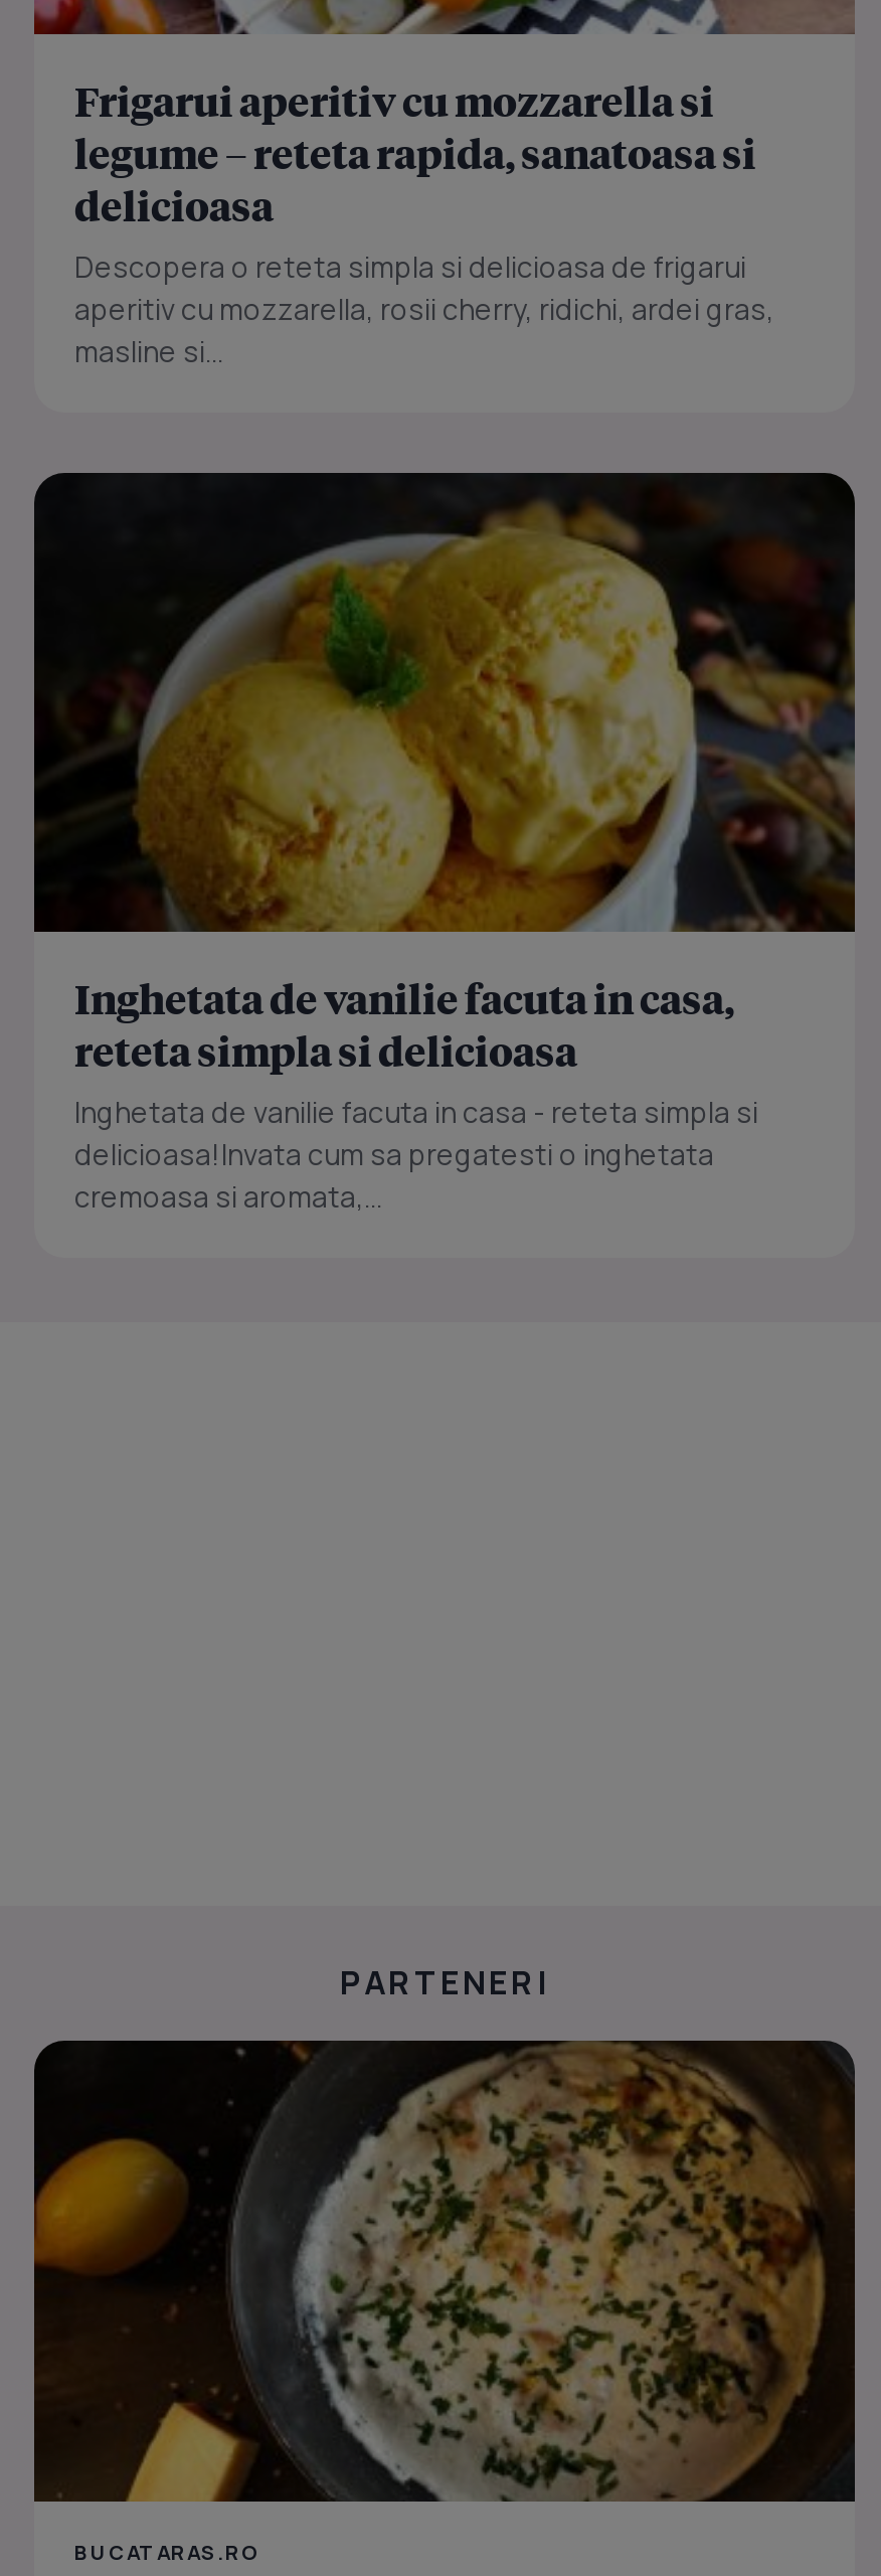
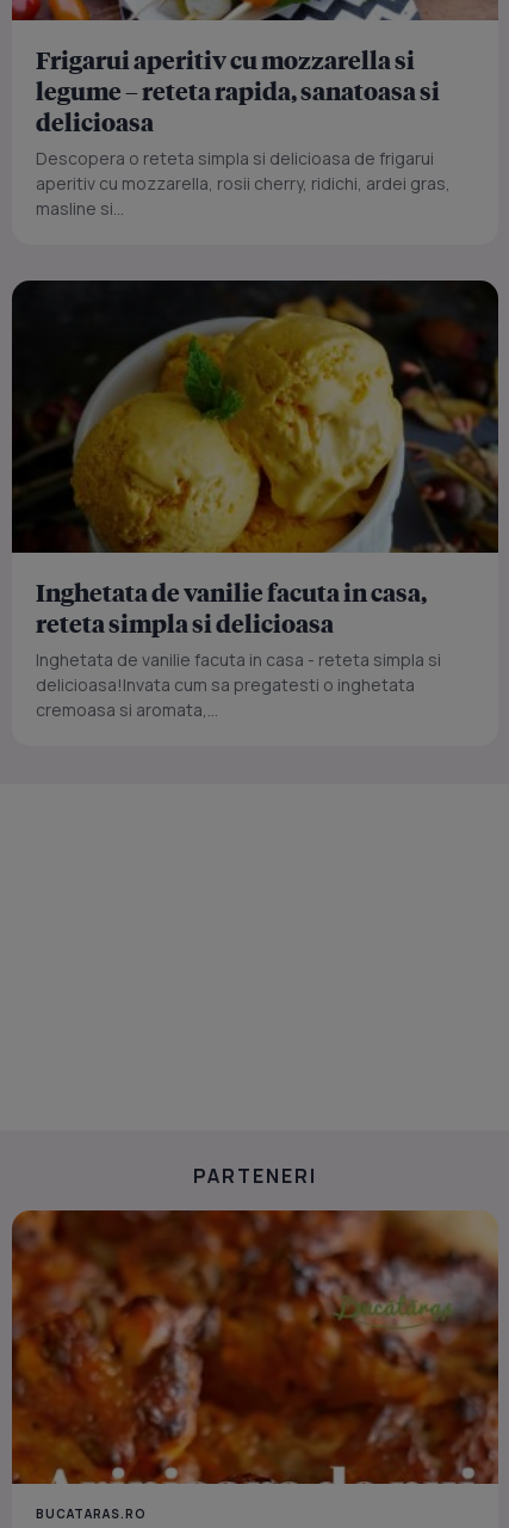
- [image]
+ [image]
